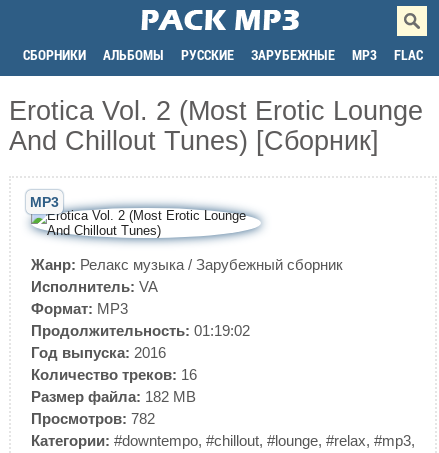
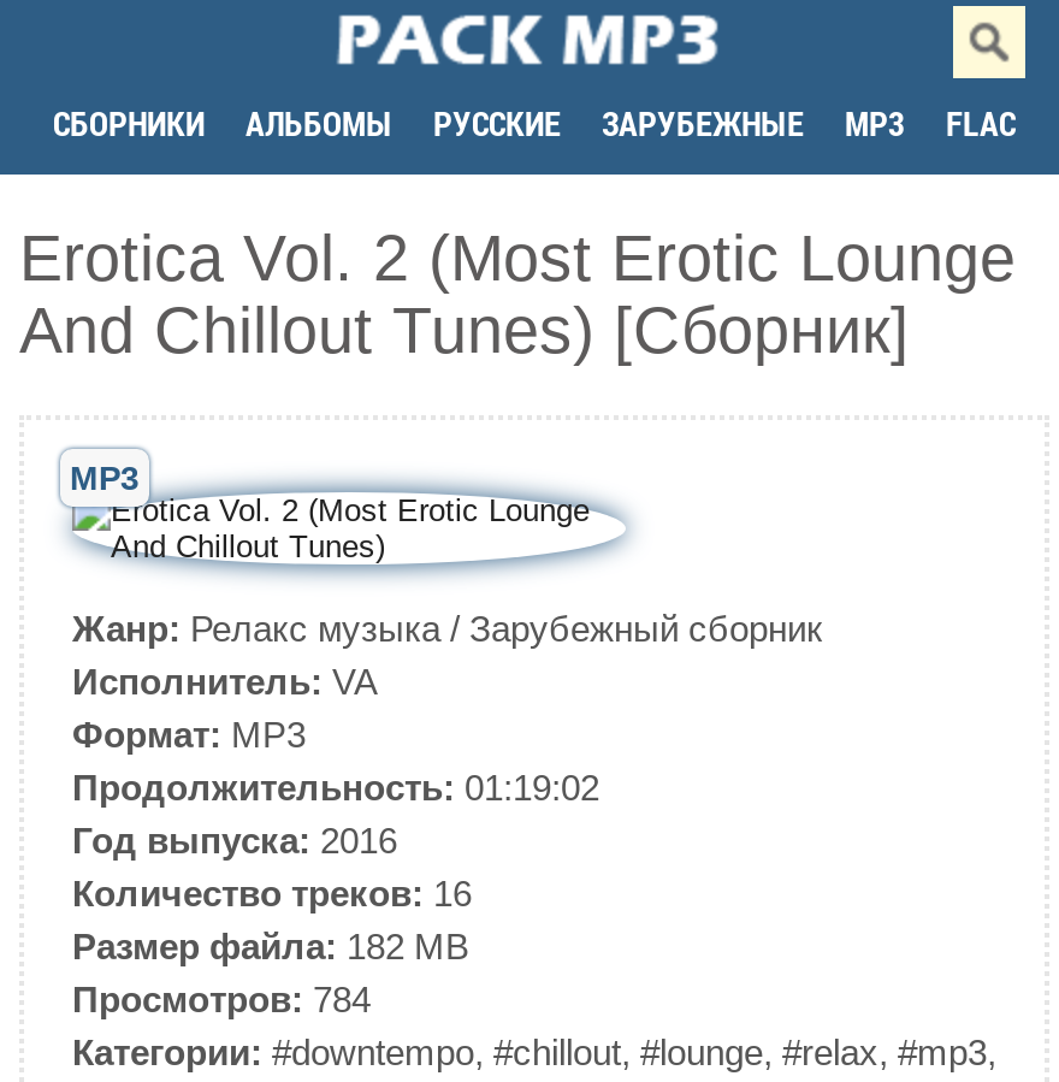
- Просмотров: 782
+ Просмотров: 784
